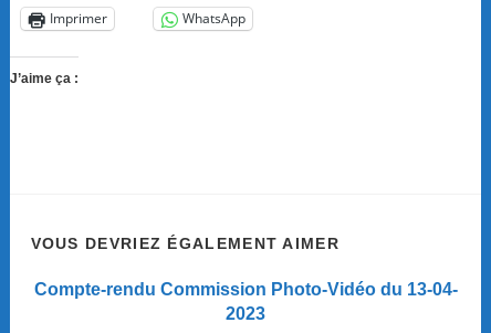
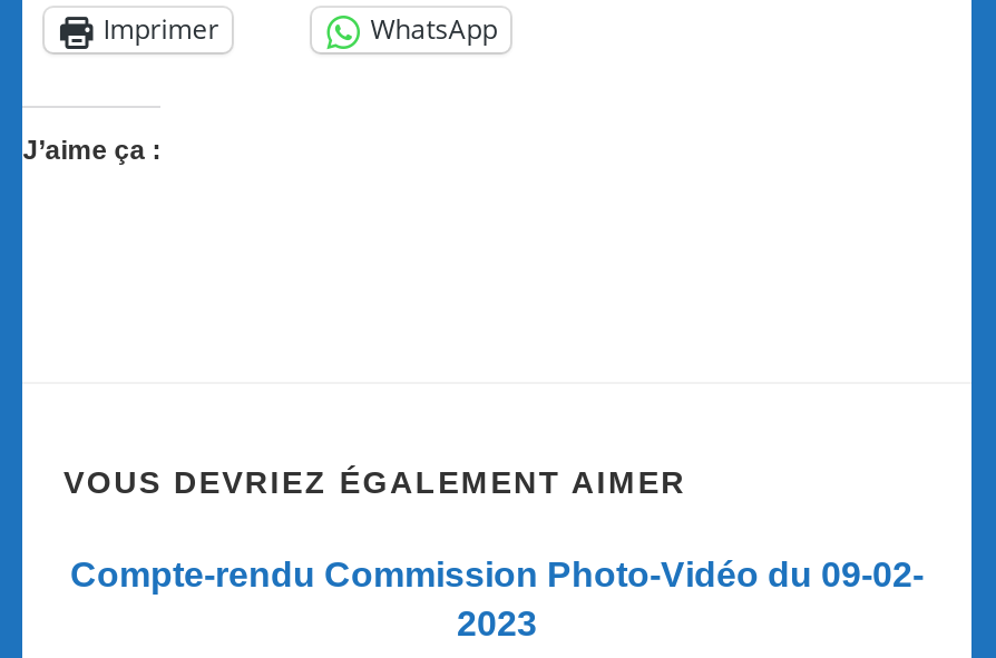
- Compte-rendu Commission Photo-Vidéo du 13-04-
+ Compte-rendu Commission Photo-Vidéo du 09-02-
